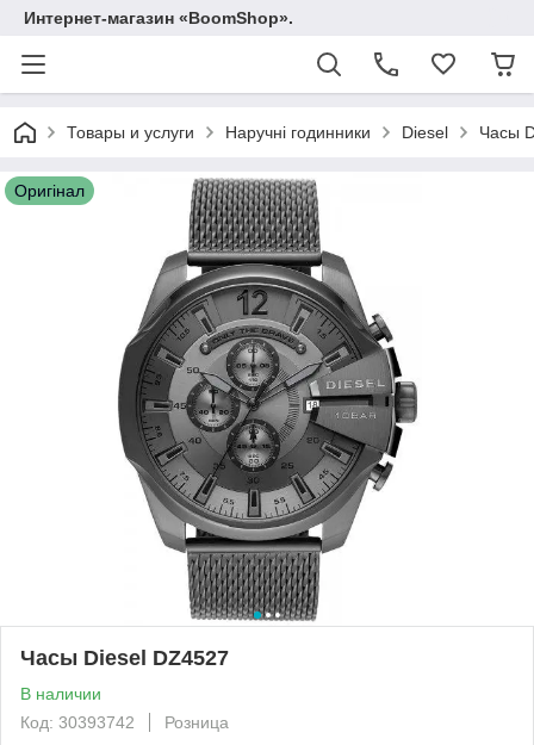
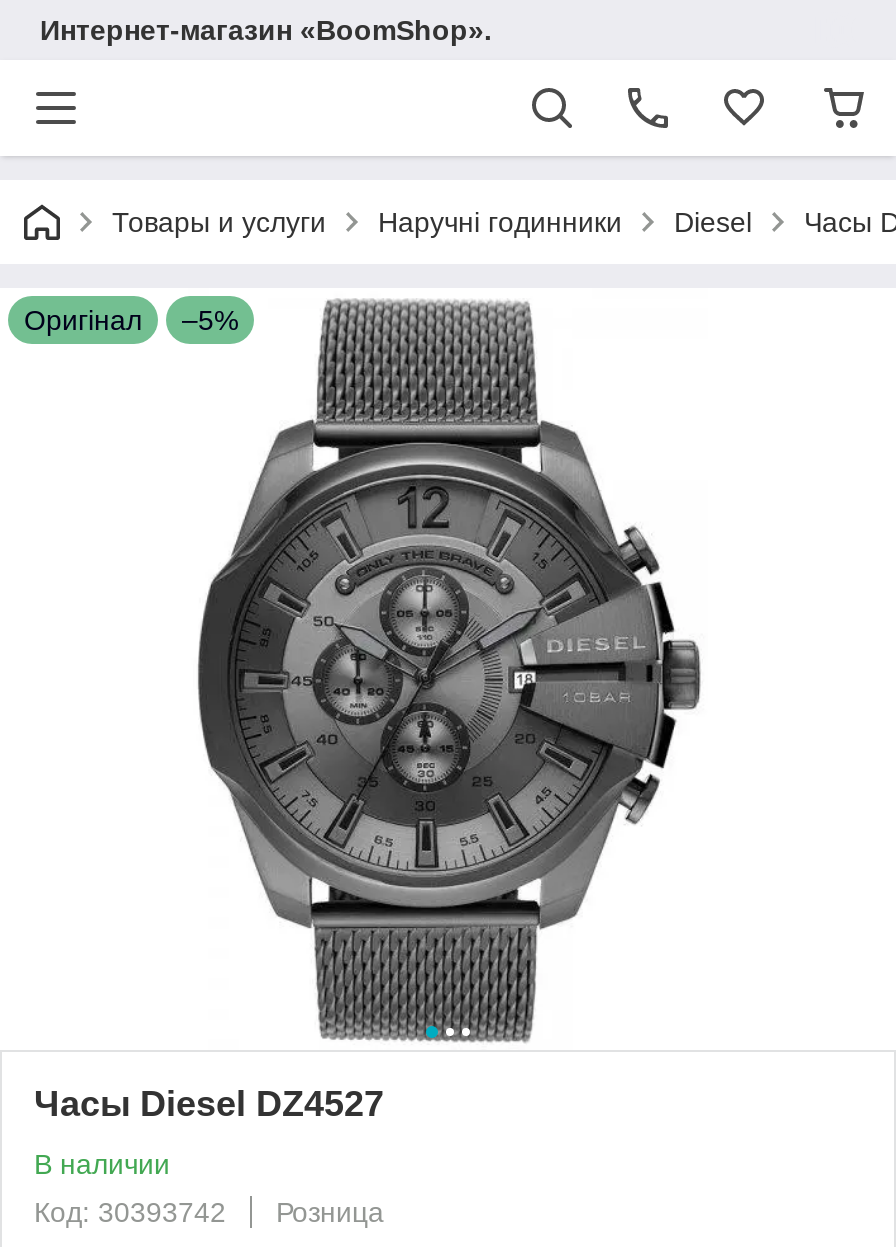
+ –5%
